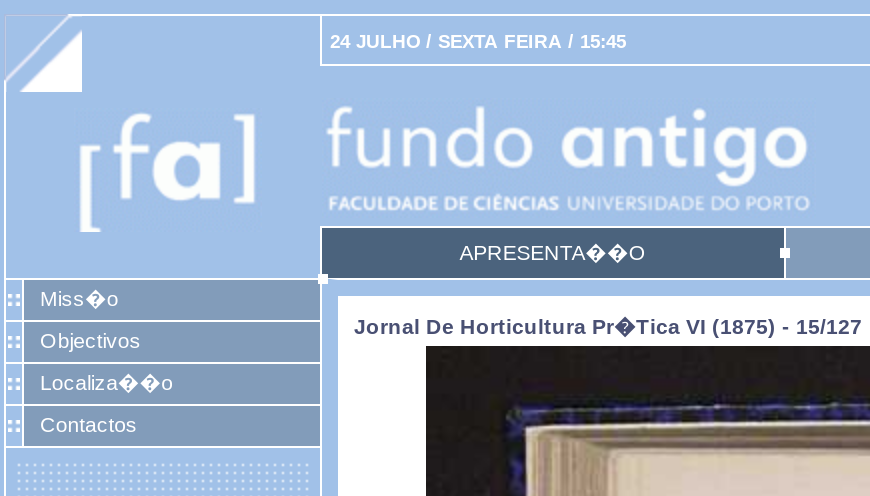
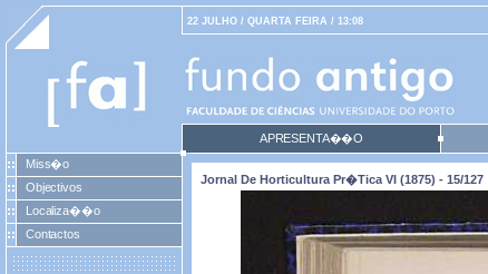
- 24 JULHO / SEXTA FEIRA / 15:45
+ 22 JULHO / QUARTA FEIRA / 13:08
